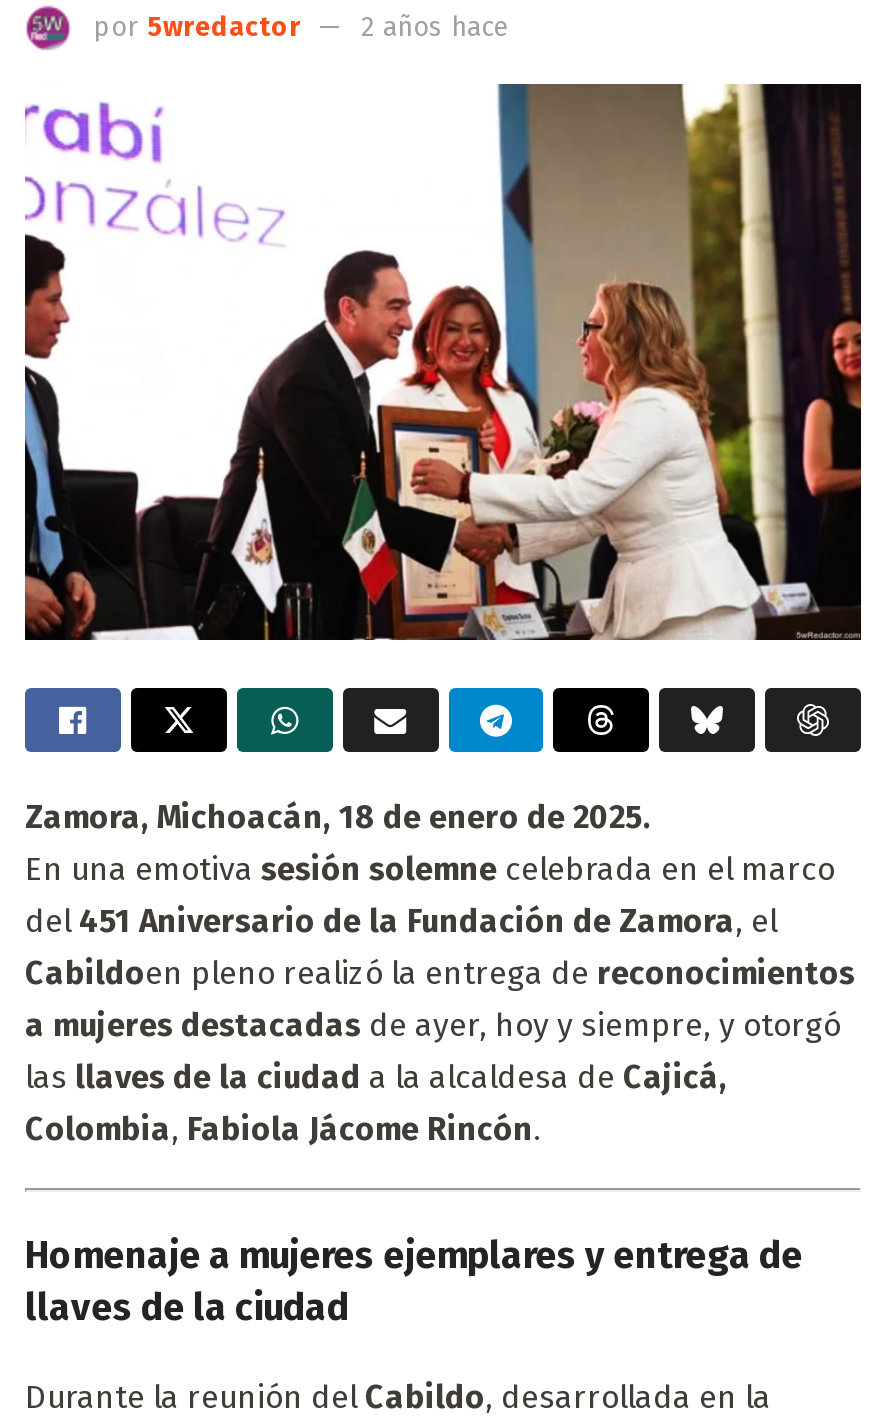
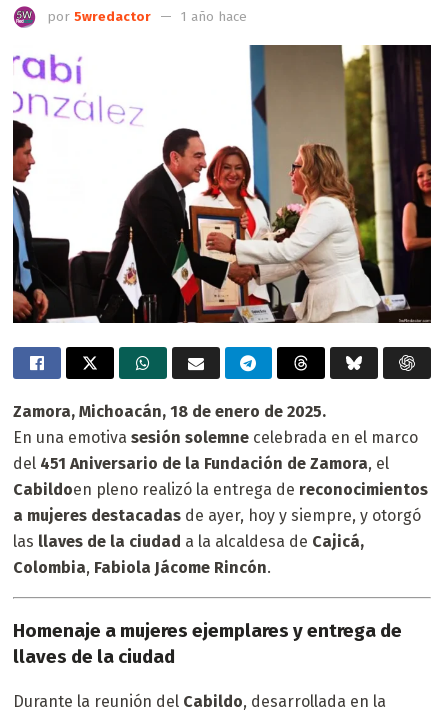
- por 5wredactor 2 años hace
+ por 5wredactor 1 año hace
